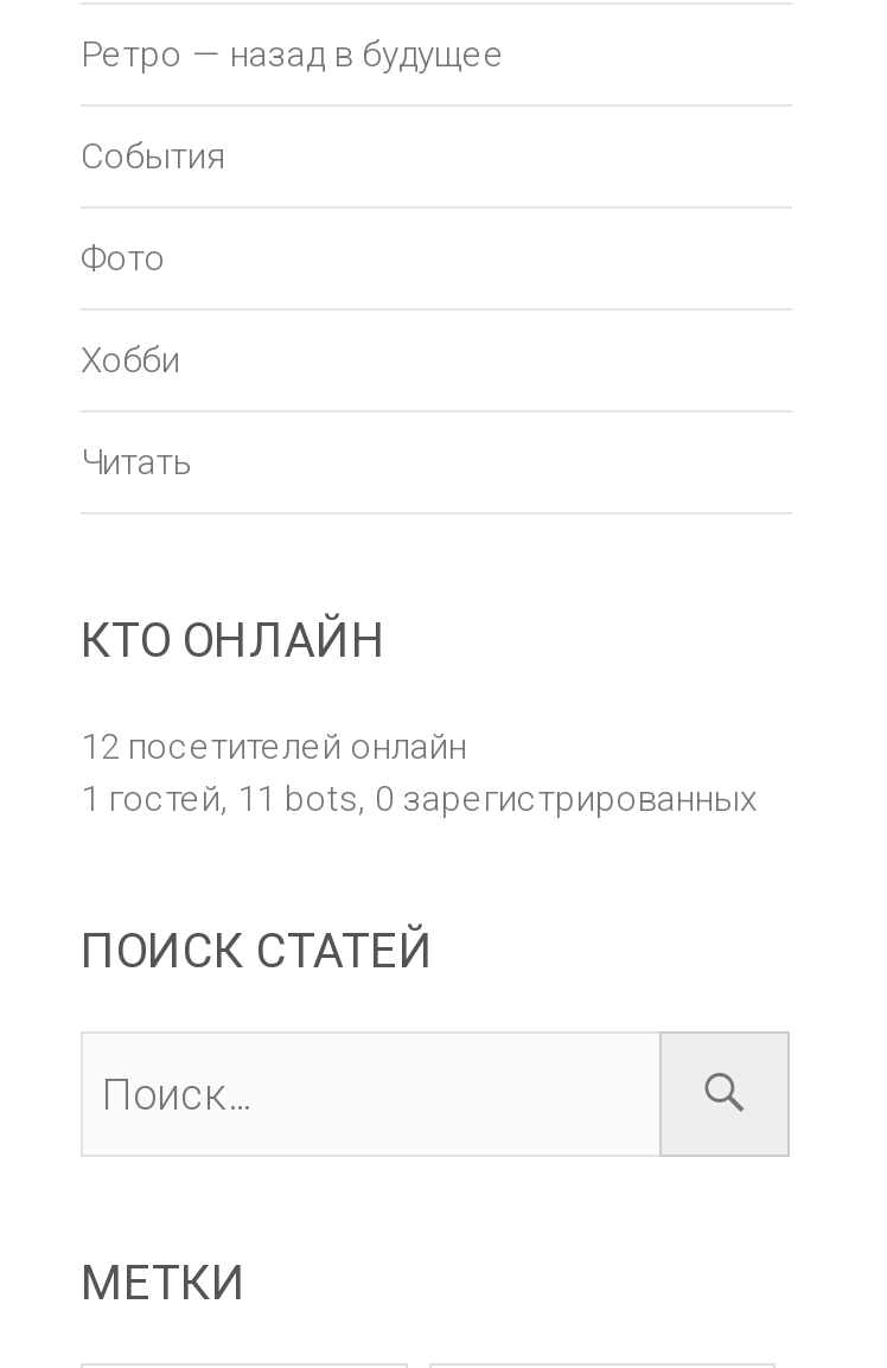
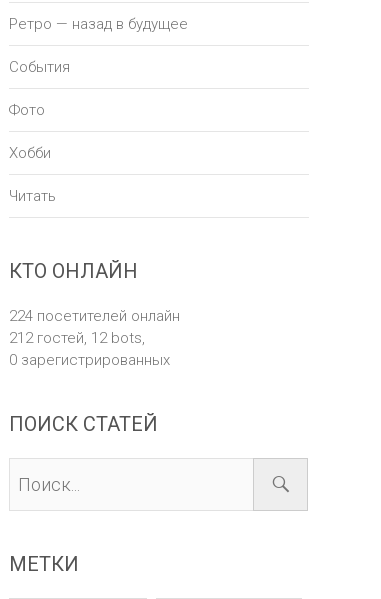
- 12 посетителей онлайн
- 1 гостей, 11 bots, 0 зарегистрированных
+ 224 посетителей онлайн
+ 212 гостей, 12 bots,
+ 0 зарегистрированных
